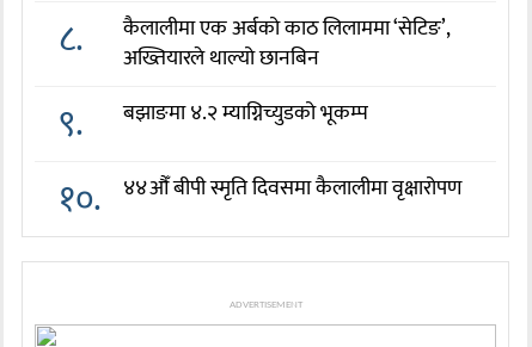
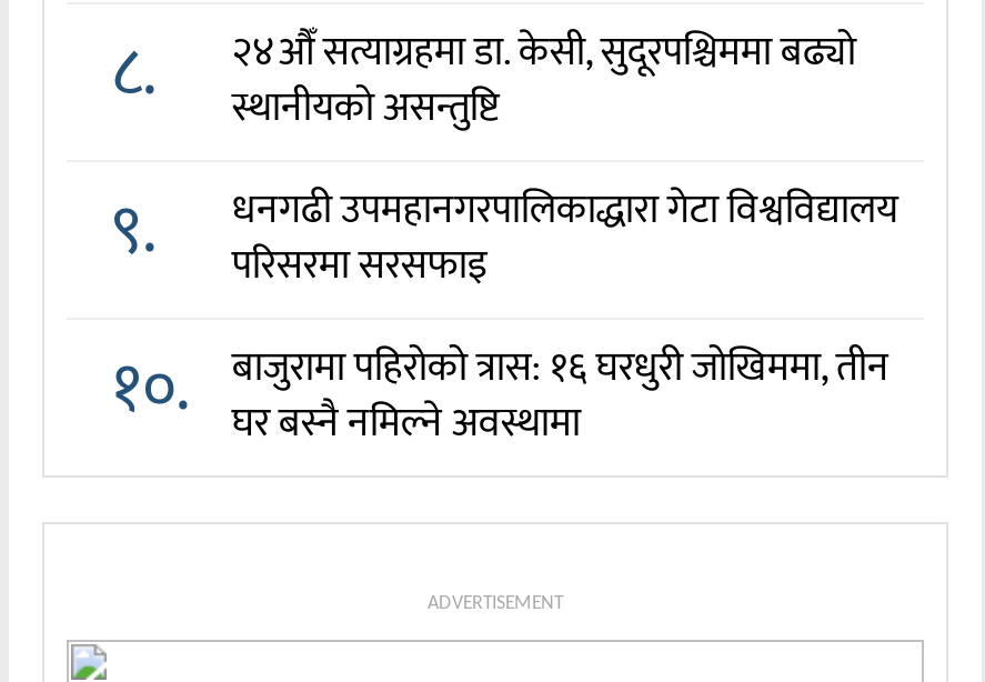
- कैलालीमा एक अर्बको काठ लिलाममा ‘सेटिङ’,
- अख्तियारले थाल्यो छानबिन
+ २४औँ सत्याग्रहमा डा. केसी, सुदूरपश्चिममा बढ्यो
+ स्थानीयको असन्तुष्टि

- बझाङमा ४.२ म्याग्निच्युडको भूकम्प
+ धनगढी उपमहानगरपालिकाद्धारा गेटा विश्वविद्यालय
+ परिसरमा सरसफाइ

- ४४औँ बीपी स्मृति दिवसमा कैलालीमा वृक्षारोपण
+ बाजुरामा पहिरोको त्रास: १६ घरधुरी जोखिममा, तीन
+ घर बस्नै नमिल्ने अवस्थामा
